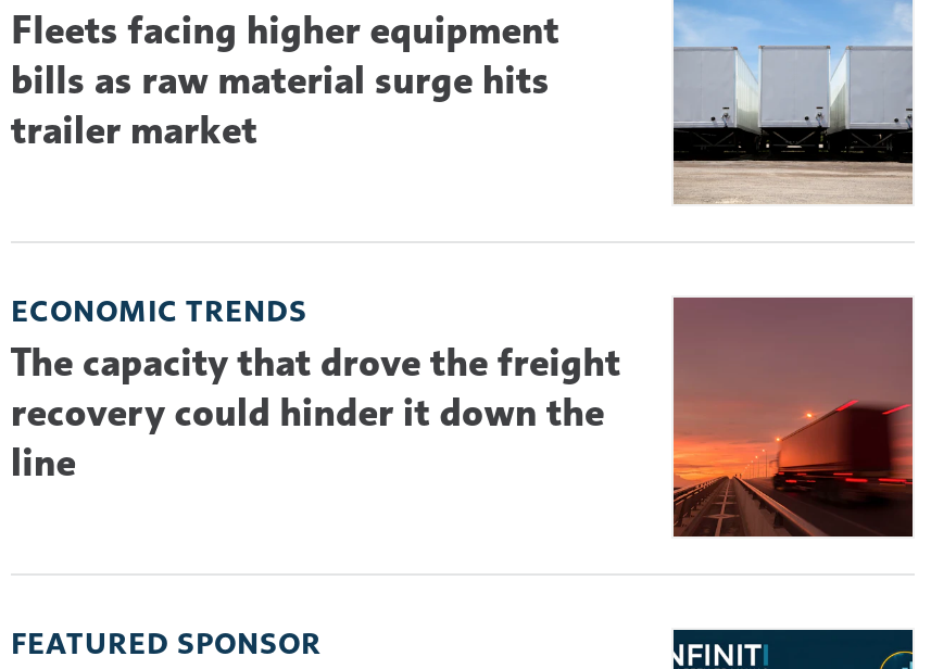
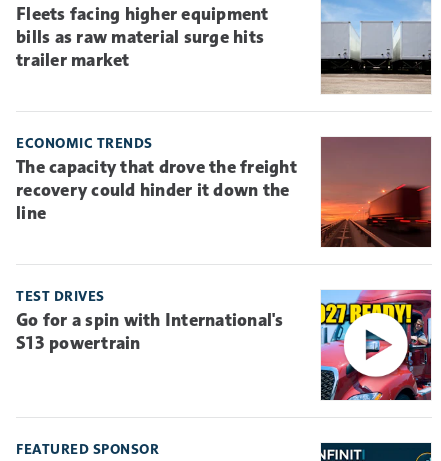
+ [image]
+ TEST DRIVES
+ Go for a spin with International's
+ S13 powertrain
